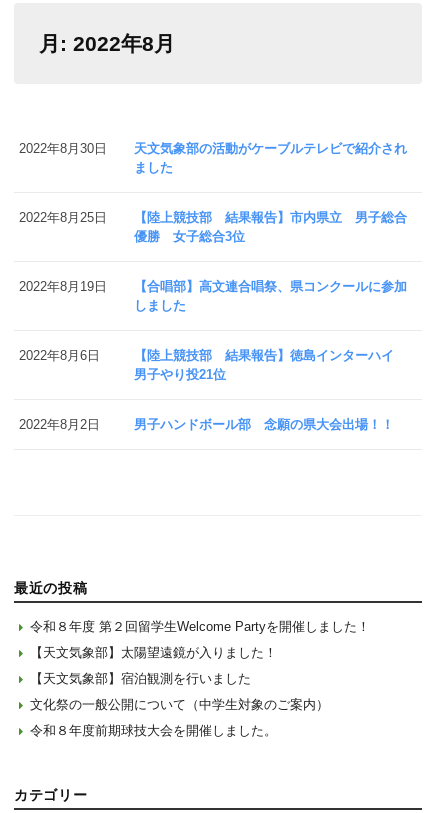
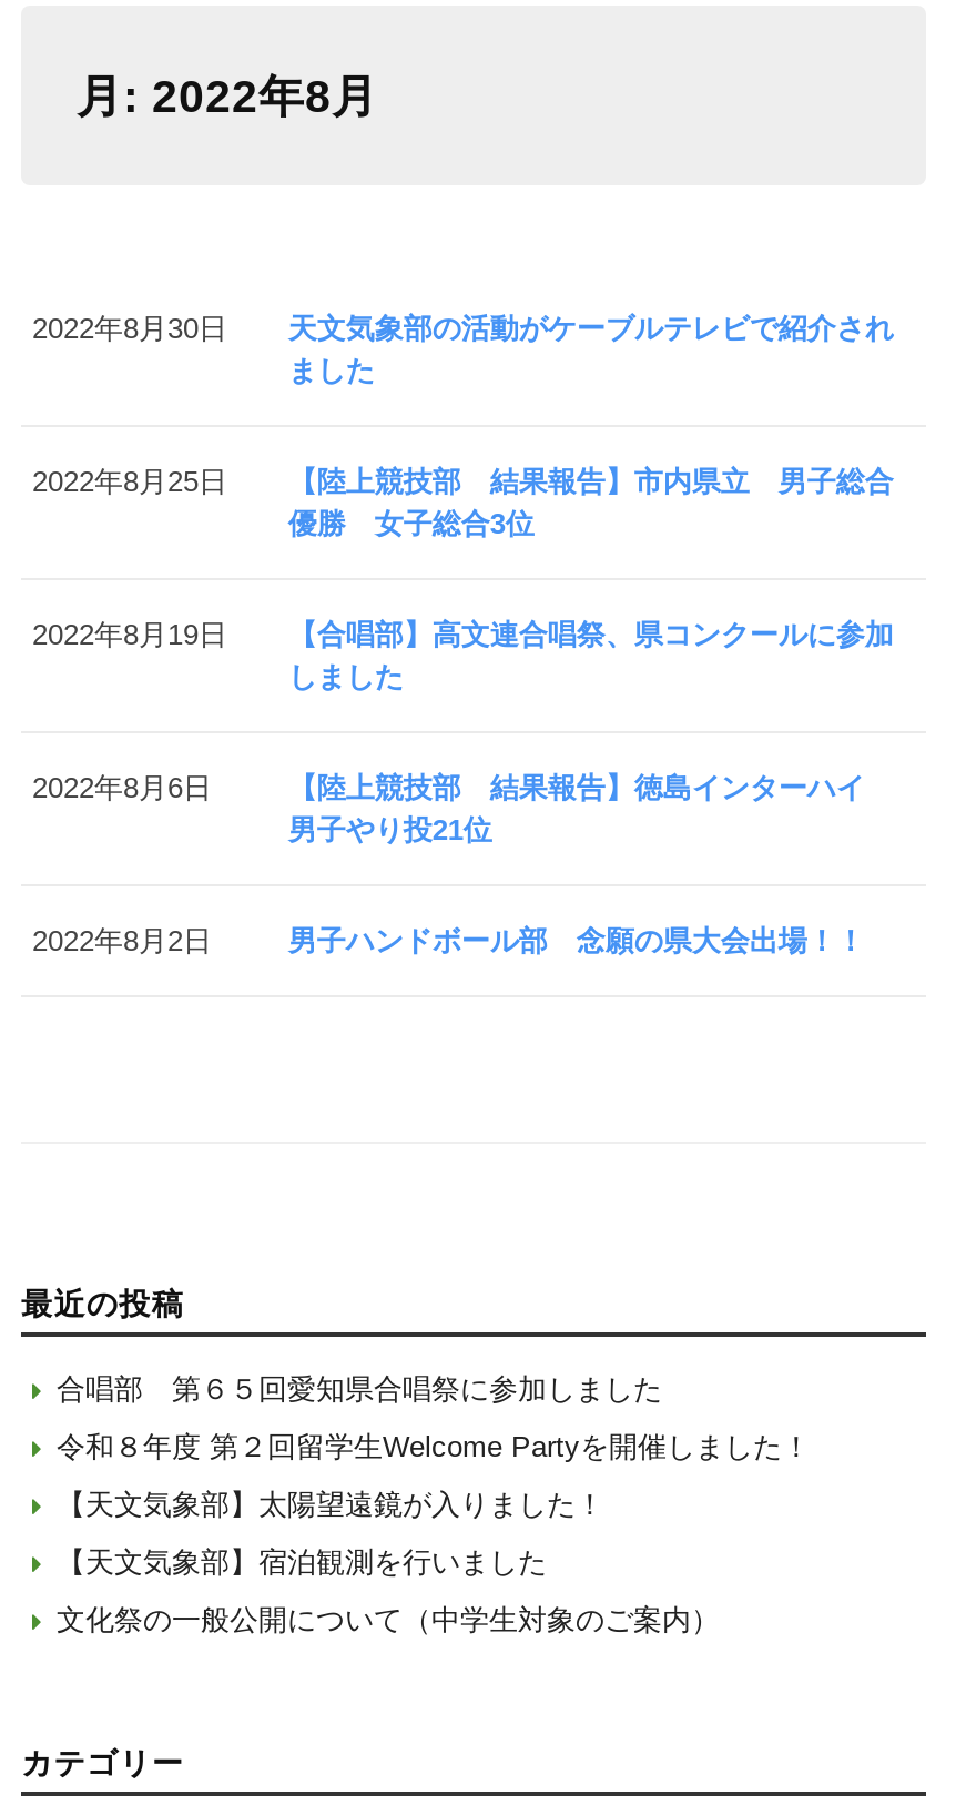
+ 合唱部 第６５回愛知県合唱祭に参加しました

moved down: 令和８年度 第２回留学生Welcome Partyを開催しました！ | 【天文気象部】太陽望遠鏡が入りました！ | 【天文気象部】宿泊観測を行いました | 文化祭の一般公開について（中学生対象のご案内）

- 令和８年度前期球技大会を開催しました。
